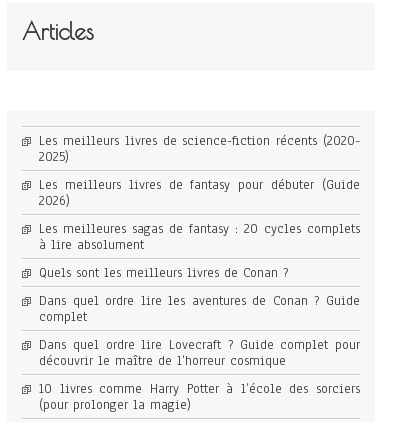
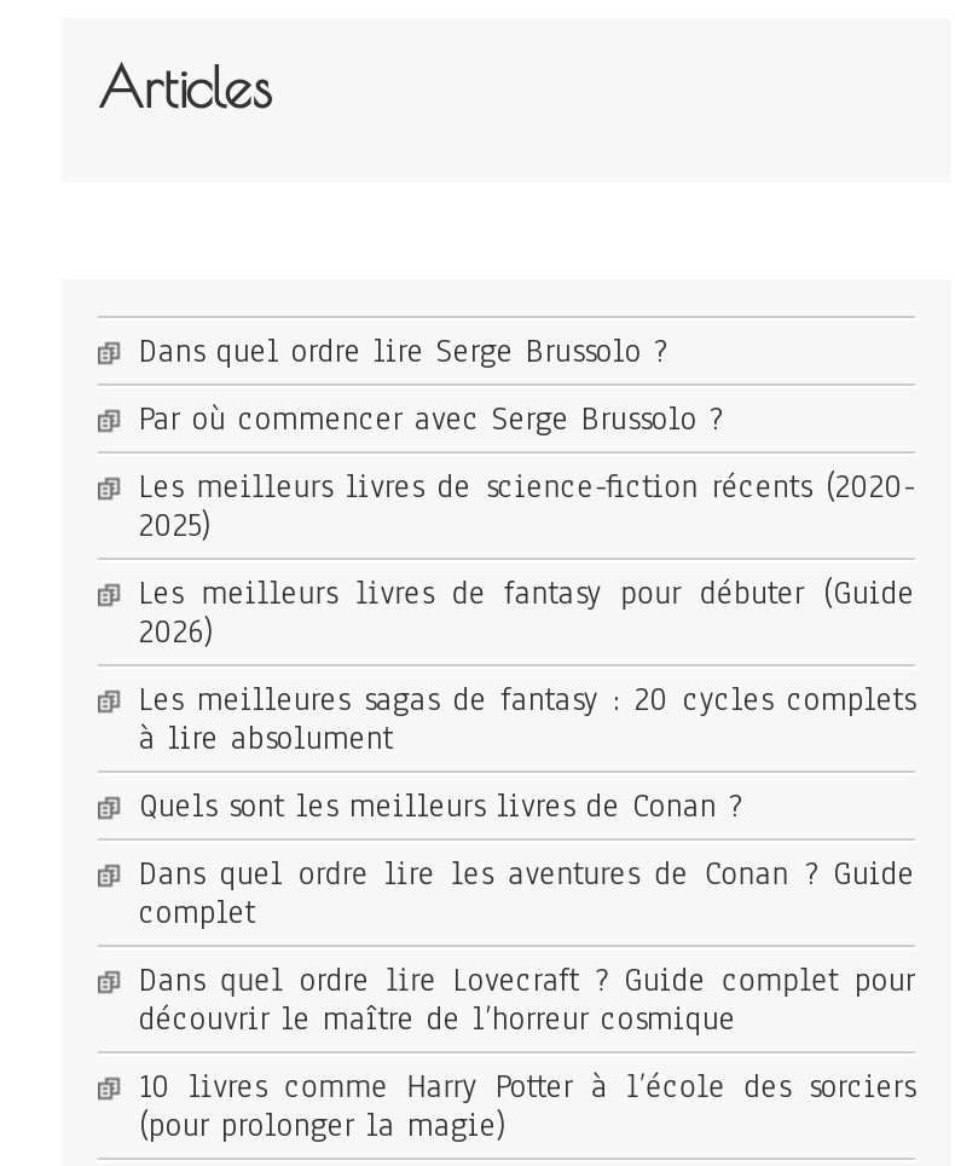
+ Dans quel ordre lire Serge Brussolo ?
+ Par où commencer avec Serge Brussolo ?
